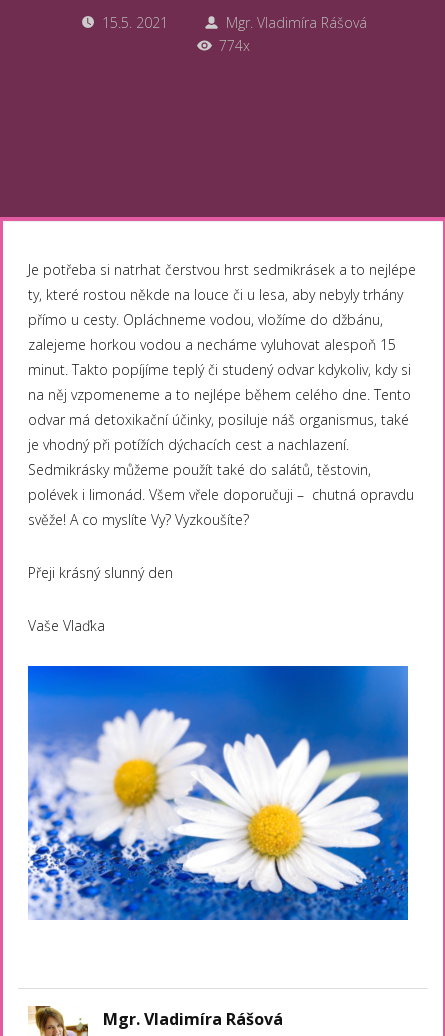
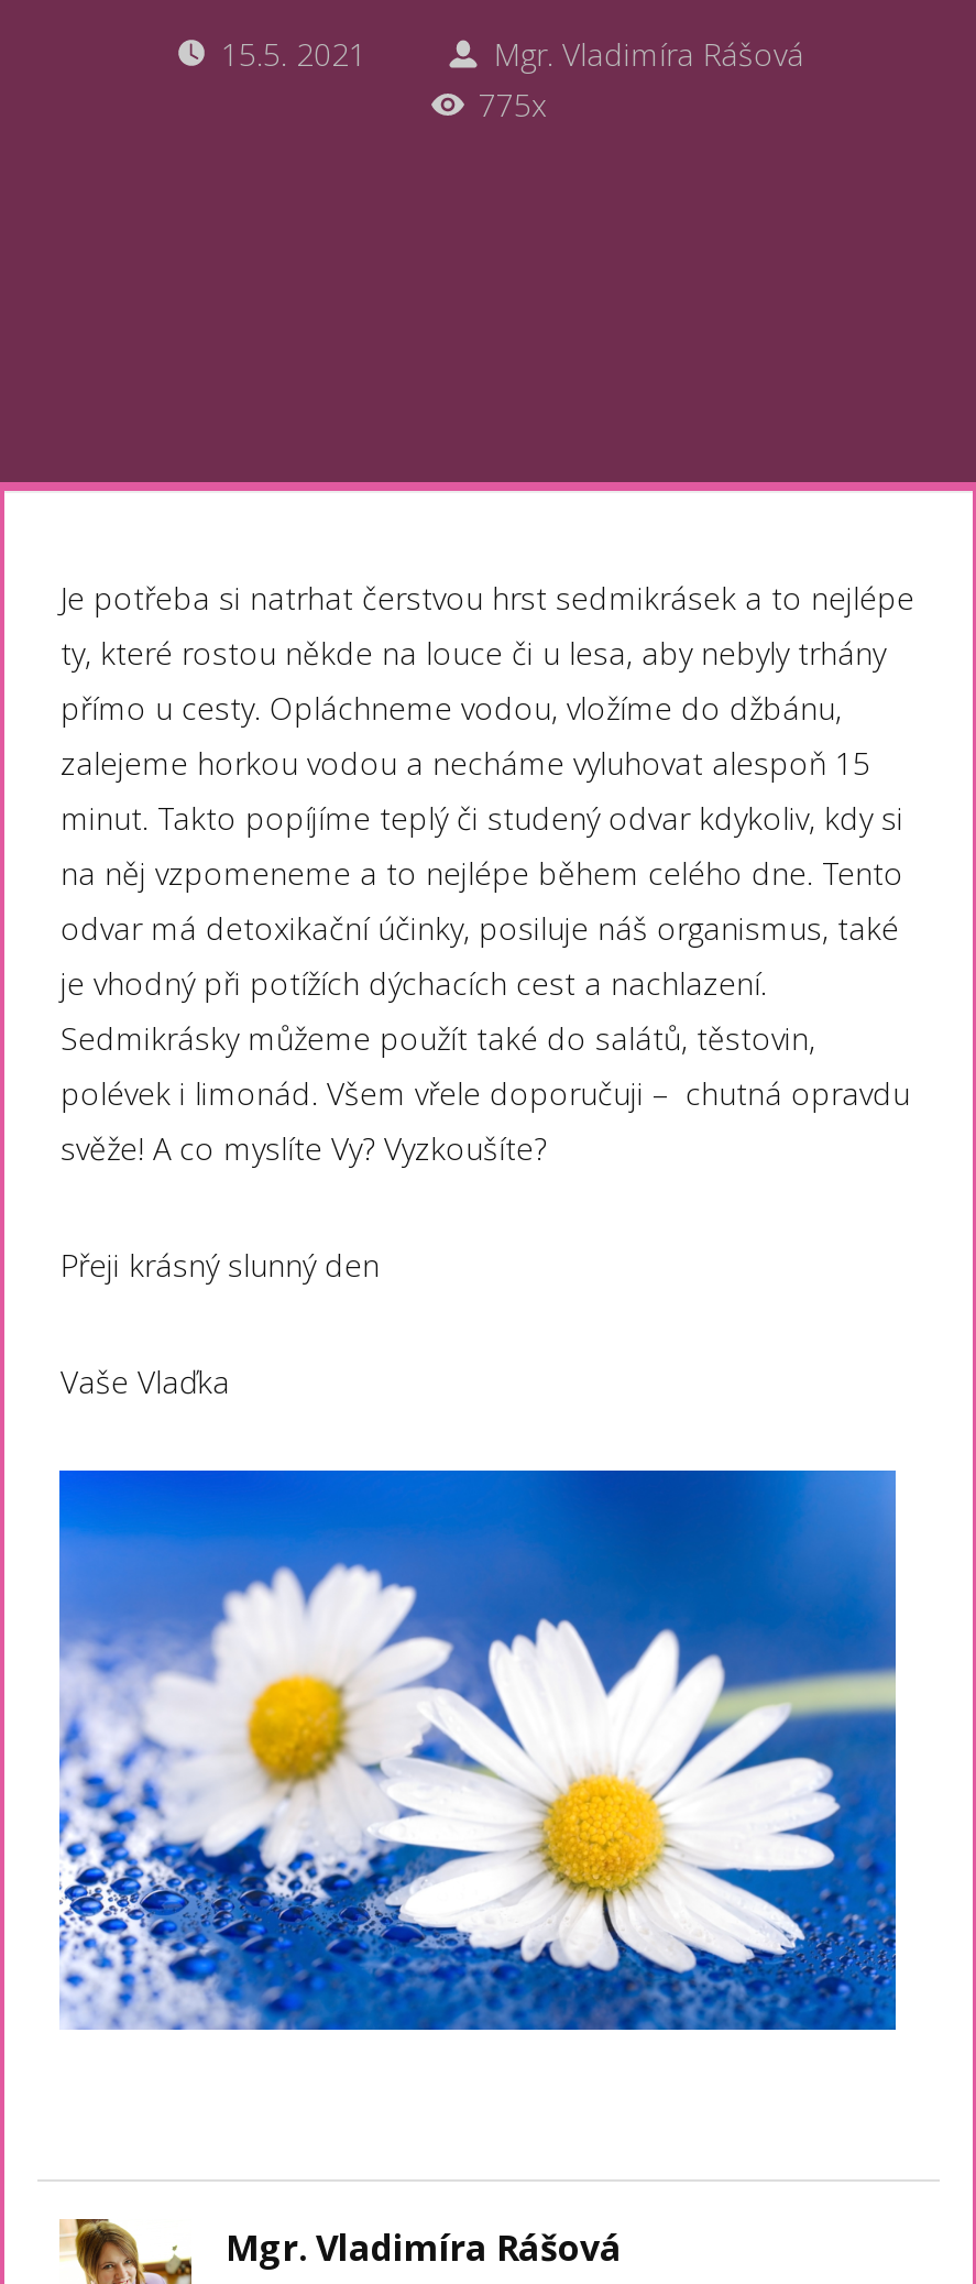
- 774x
+ 775x
